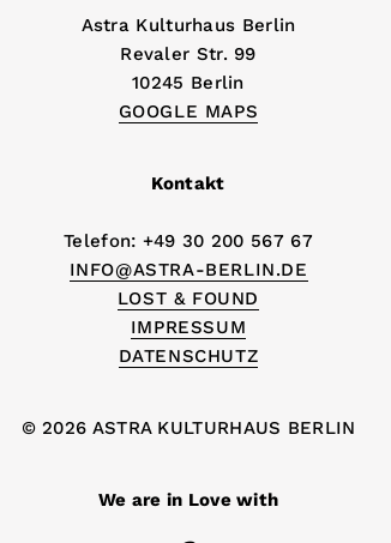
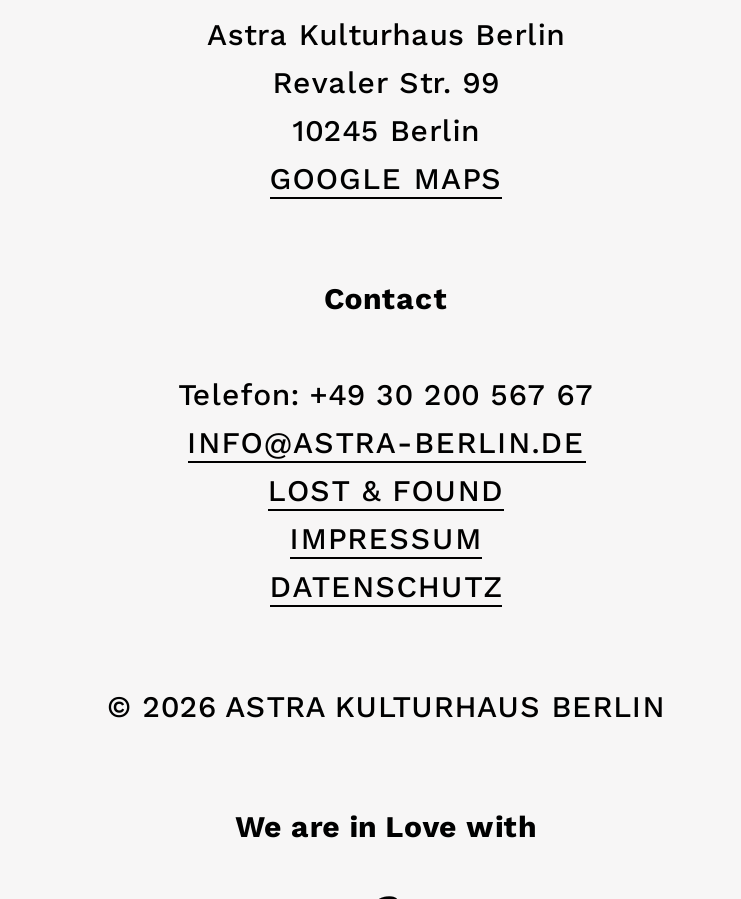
- Kontakt
+ Contact
